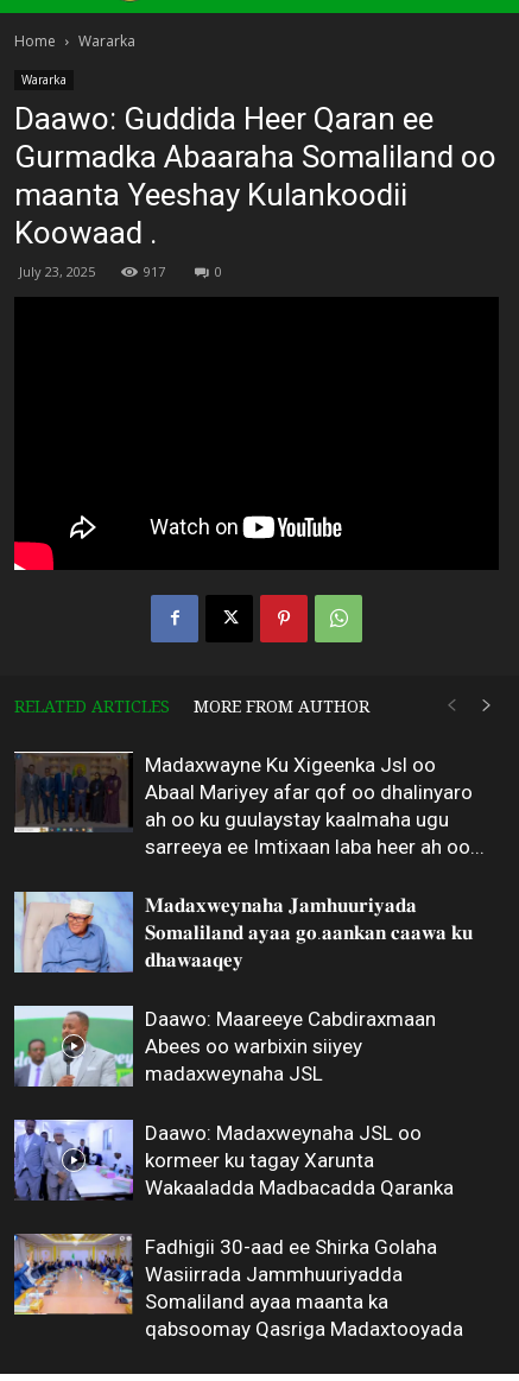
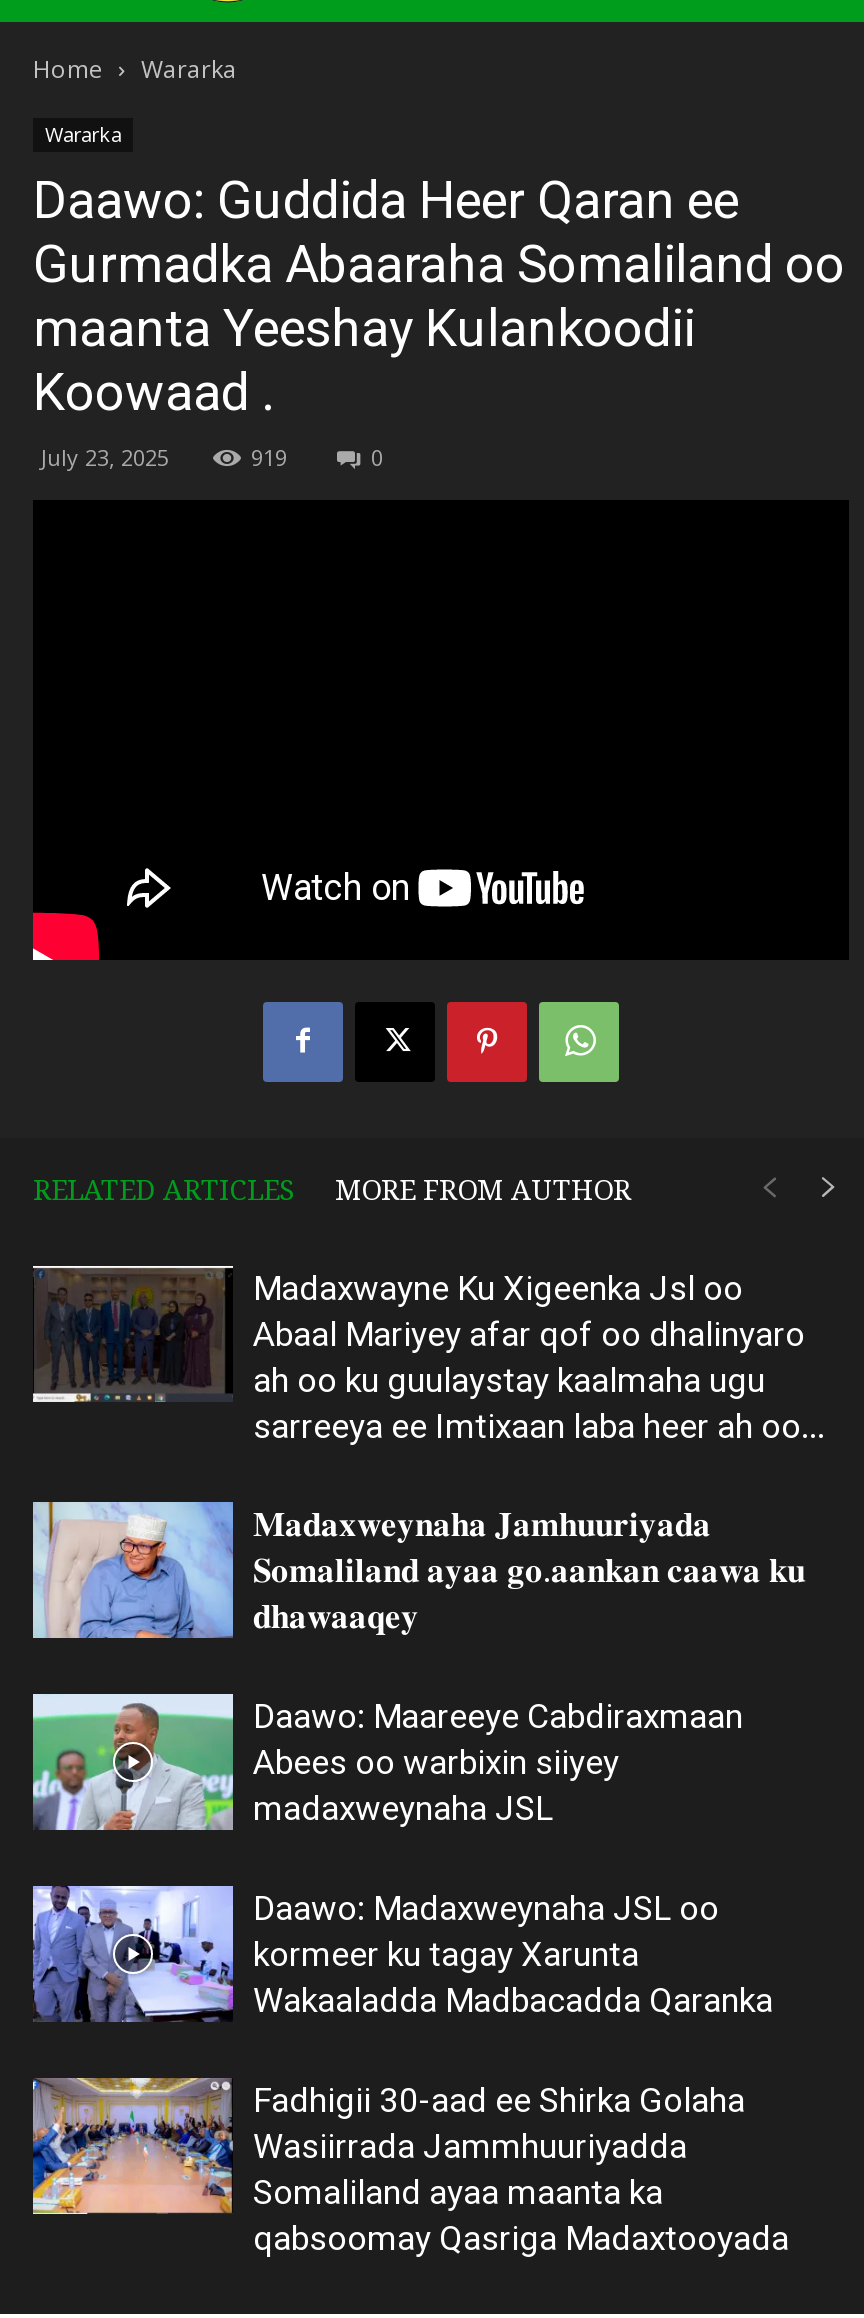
- 917
+ 919
